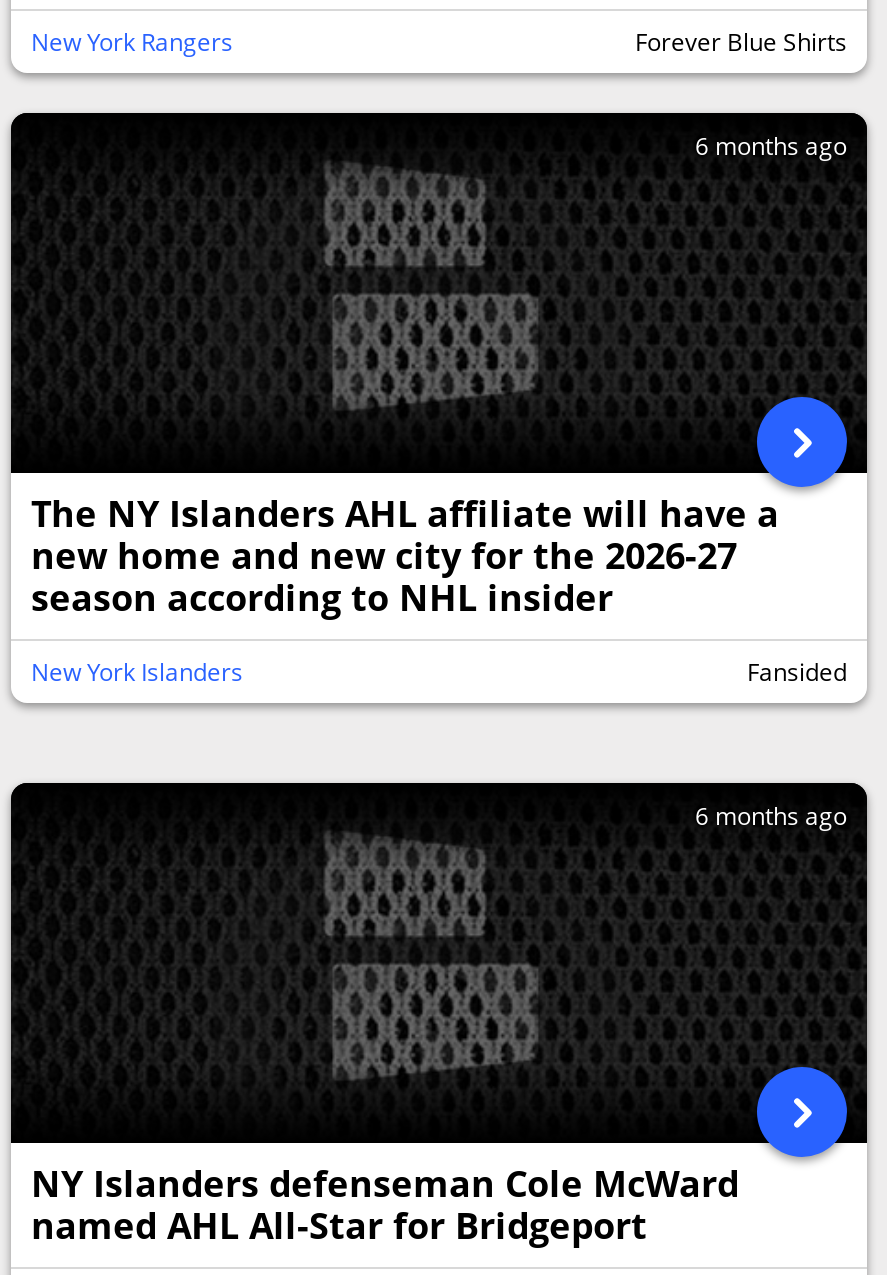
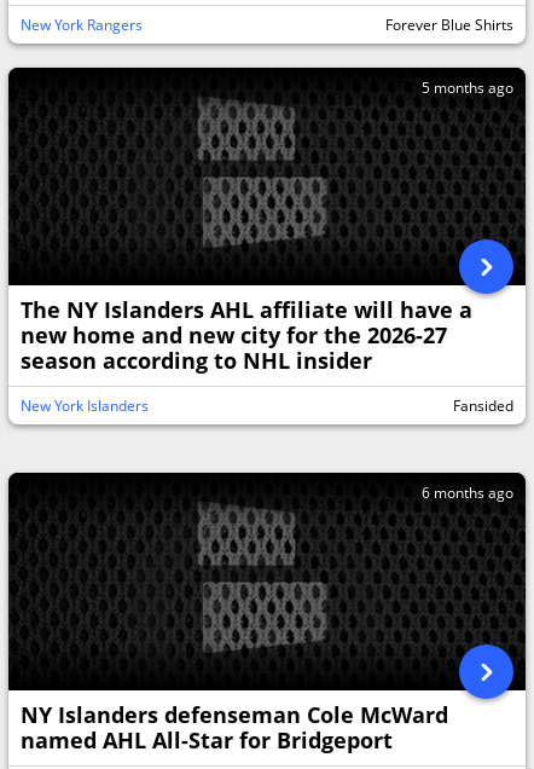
- 6 months ago
+ 5 months ago
